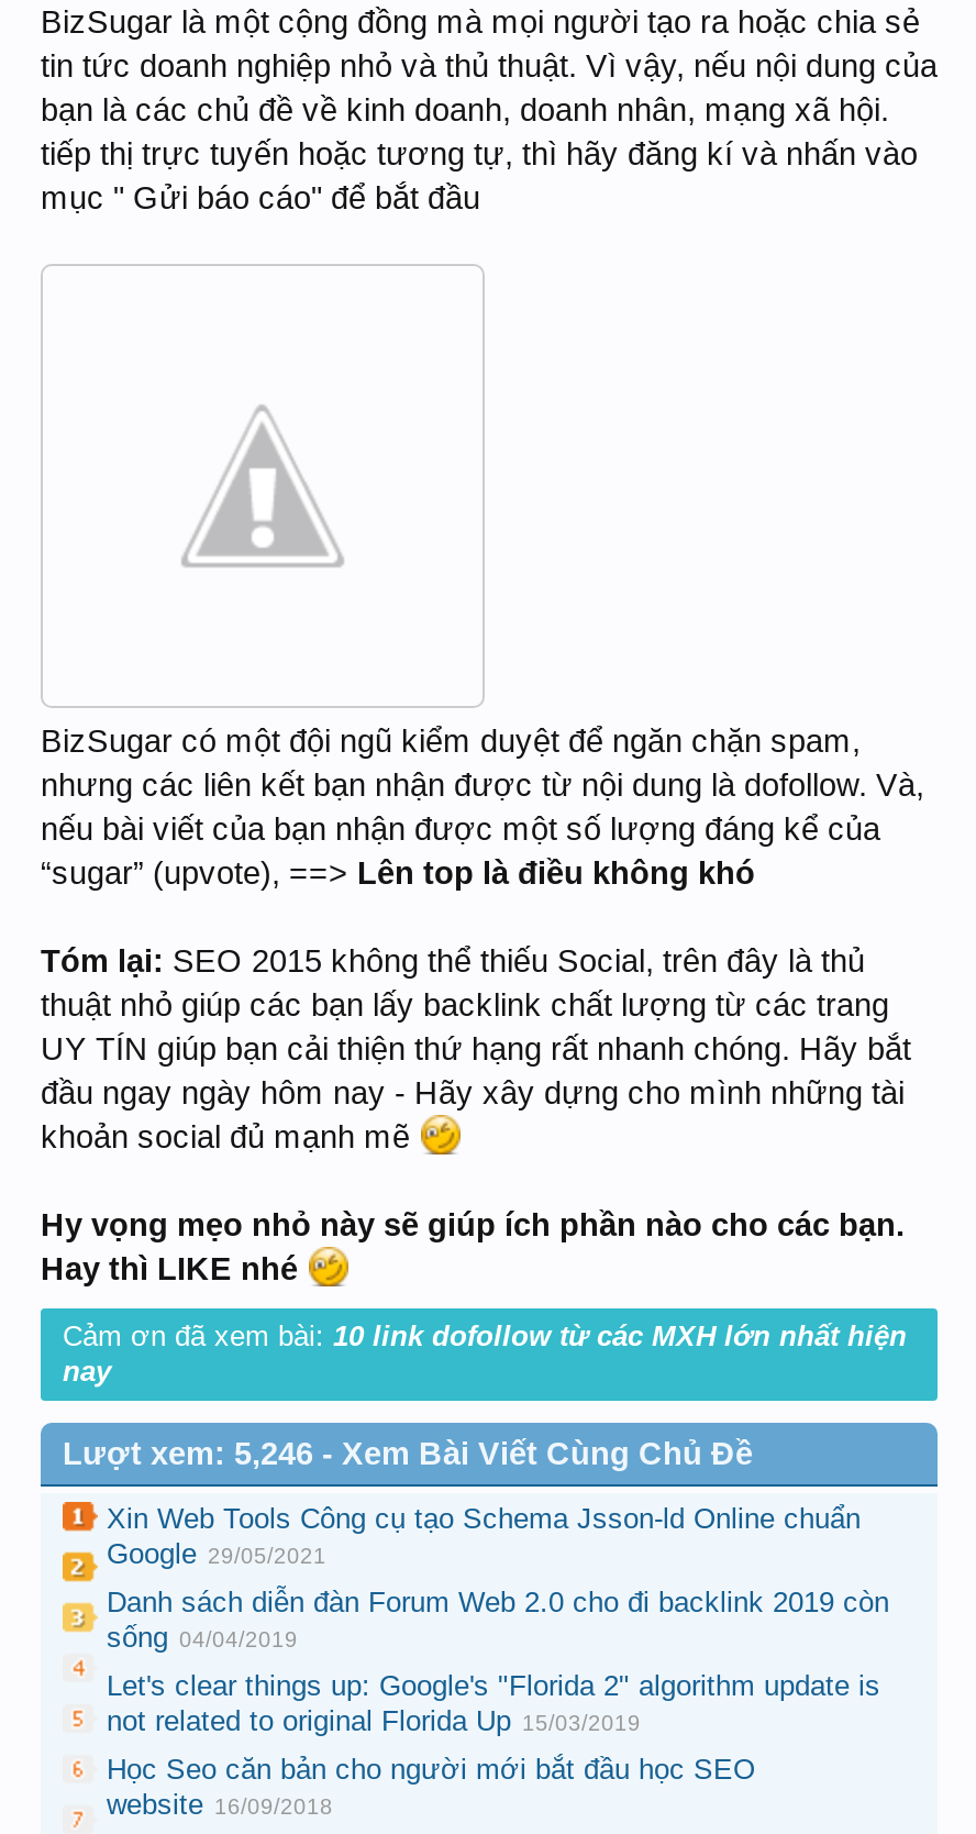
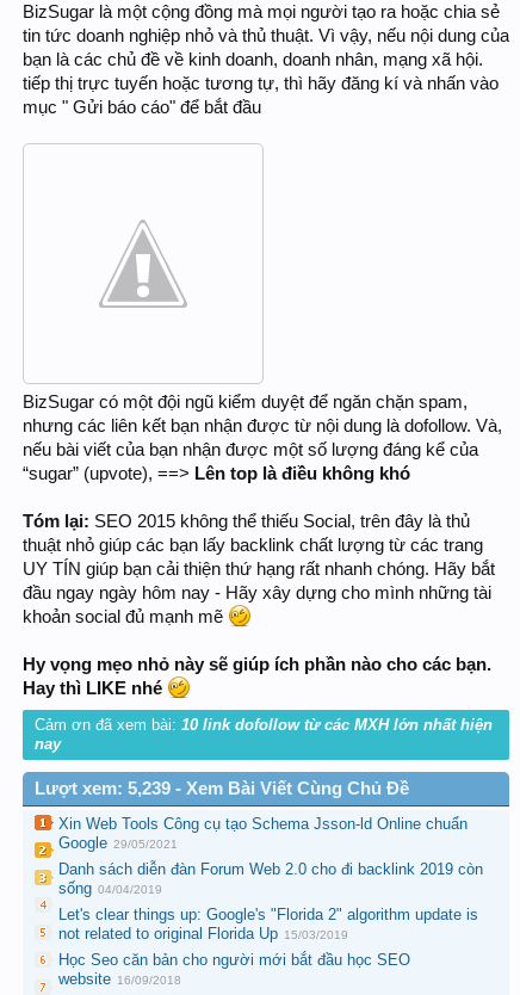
- Lượt xem: 5,246 - Xem Bài Viết Cùng Chủ Đề
+ Lượt xem: 5,239 - Xem Bài Viết Cùng Chủ Đề
